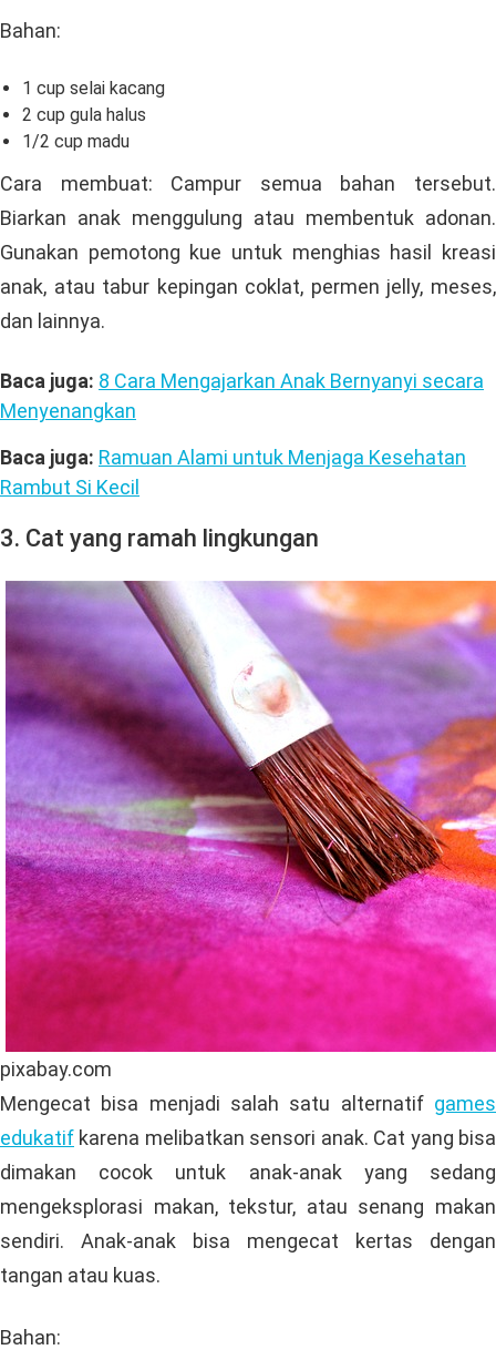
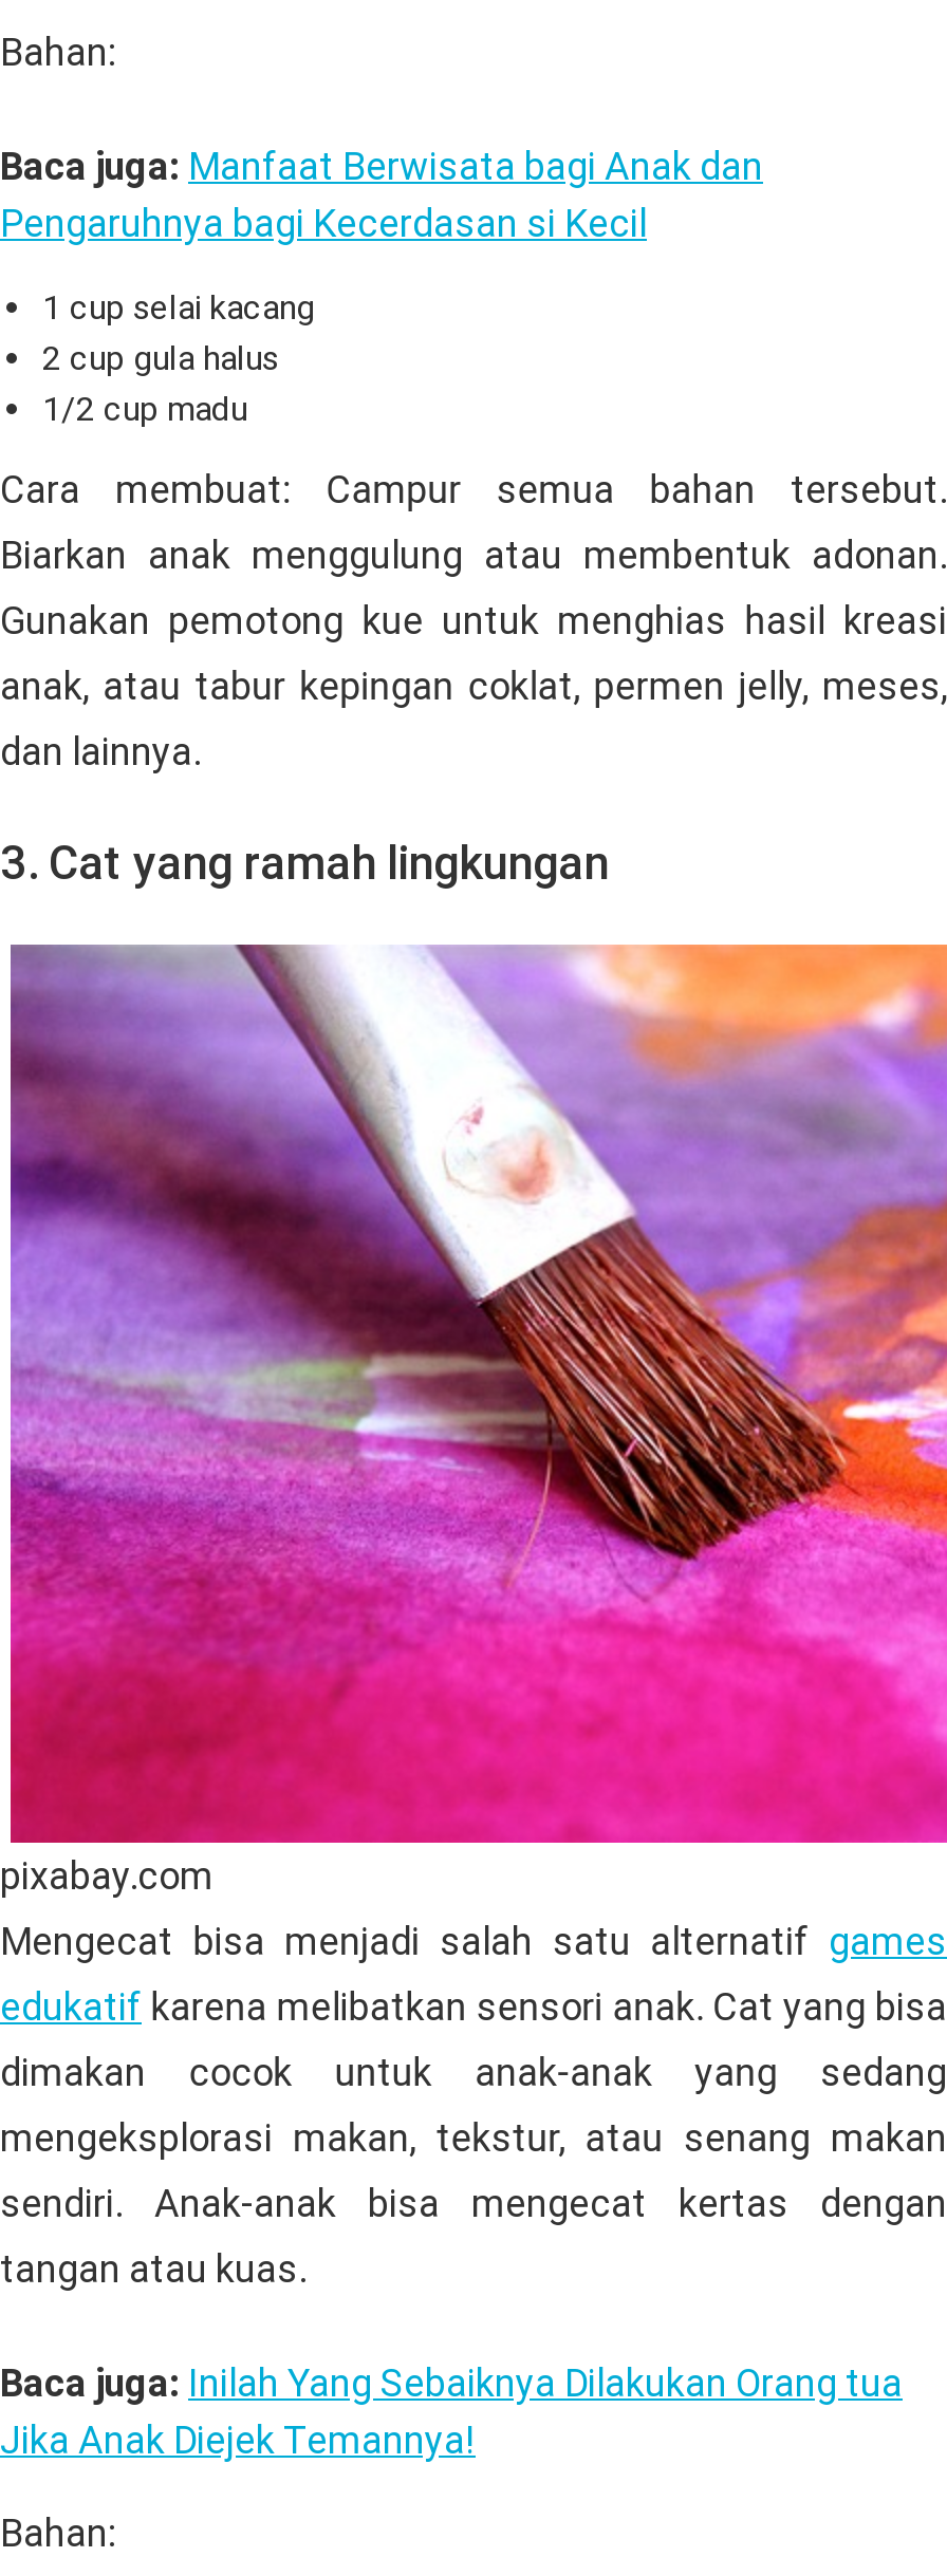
+ Baca juga: Manfaat Berwisata bagi Anak dan
+ Pengaruhnya bagi Kecerdasan si Kecil

moved down: 1 cup selai kacang | 2 cup gula halus | 1/2 cup madu | Cara membuat: Campur semua bahan tersebut. | Biarkan anak menggulung atau membentuk adonan. | Gunakan pemotong kue untuk menghias hasil kreasi | anak, atau tabur kepingan coklat, permen jelly, meses, | dan lainnya.

- Baca juga: 8 Cara Mengajarkan Anak Bernyanyi secara
- Menyenangkan
- Baca juga: Ramuan Alami untuk Menjaga Kesehatan
- Rambut Si Kecil

moved up: [image] | 3. Cat yang ramah lingkungan | pixabay.com | ... | sendiri. Anak-anak bisa mengecat kertas dengan | tangan atau kuas.

+ Baca juga: Inilah Yang Sebaiknya Dilakukan Orang tua
+ Jika Anak Diejek Temannya!
